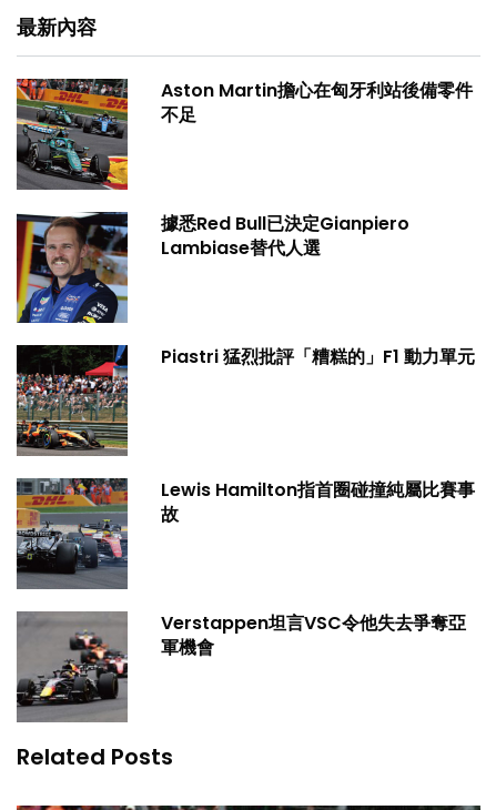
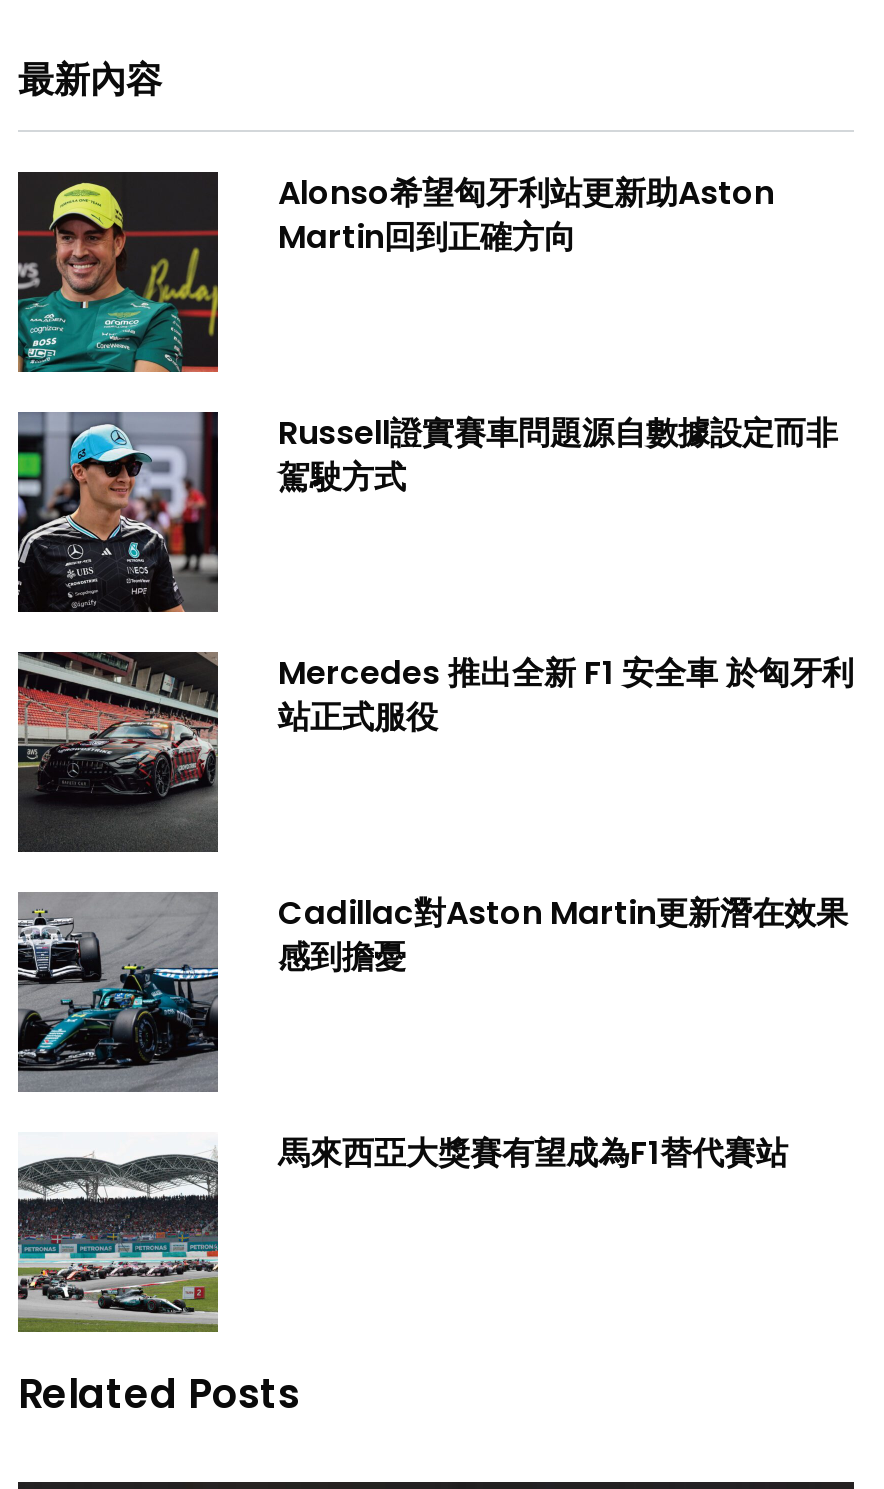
- [image]
- Aston Martin擔心在匈牙利站後備零件
- 不足
+ [image]
+ Alonso希望匈牙利站更新助Aston
+ Martin回到正確方向

- [image]
- 據悉Red Bull已決定Gianpiero
- Lambiase替代人選
+ [image]
+ Russell證實賽車問題源自數據設定而非
+ 駕駛方式

- [image]
- Piastri 猛烈批評「糟糕的」F1 動力單元
+ [image]
+ Mercedes 推出全新 F1 安全車 於匈牙利
+ 站正式服役

- [image]
- Lewis Hamilton指首圈碰撞純屬比賽事
- 故
+ [image]
+ Cadillac對Aston Martin更新潛在效果
+ 感到擔憂

- [image]
- Verstappen坦言VSC令他失去爭奪亞
- 軍機會
+ [image]
+ 馬來西亞大獎賽有望成為F1替代賽站
